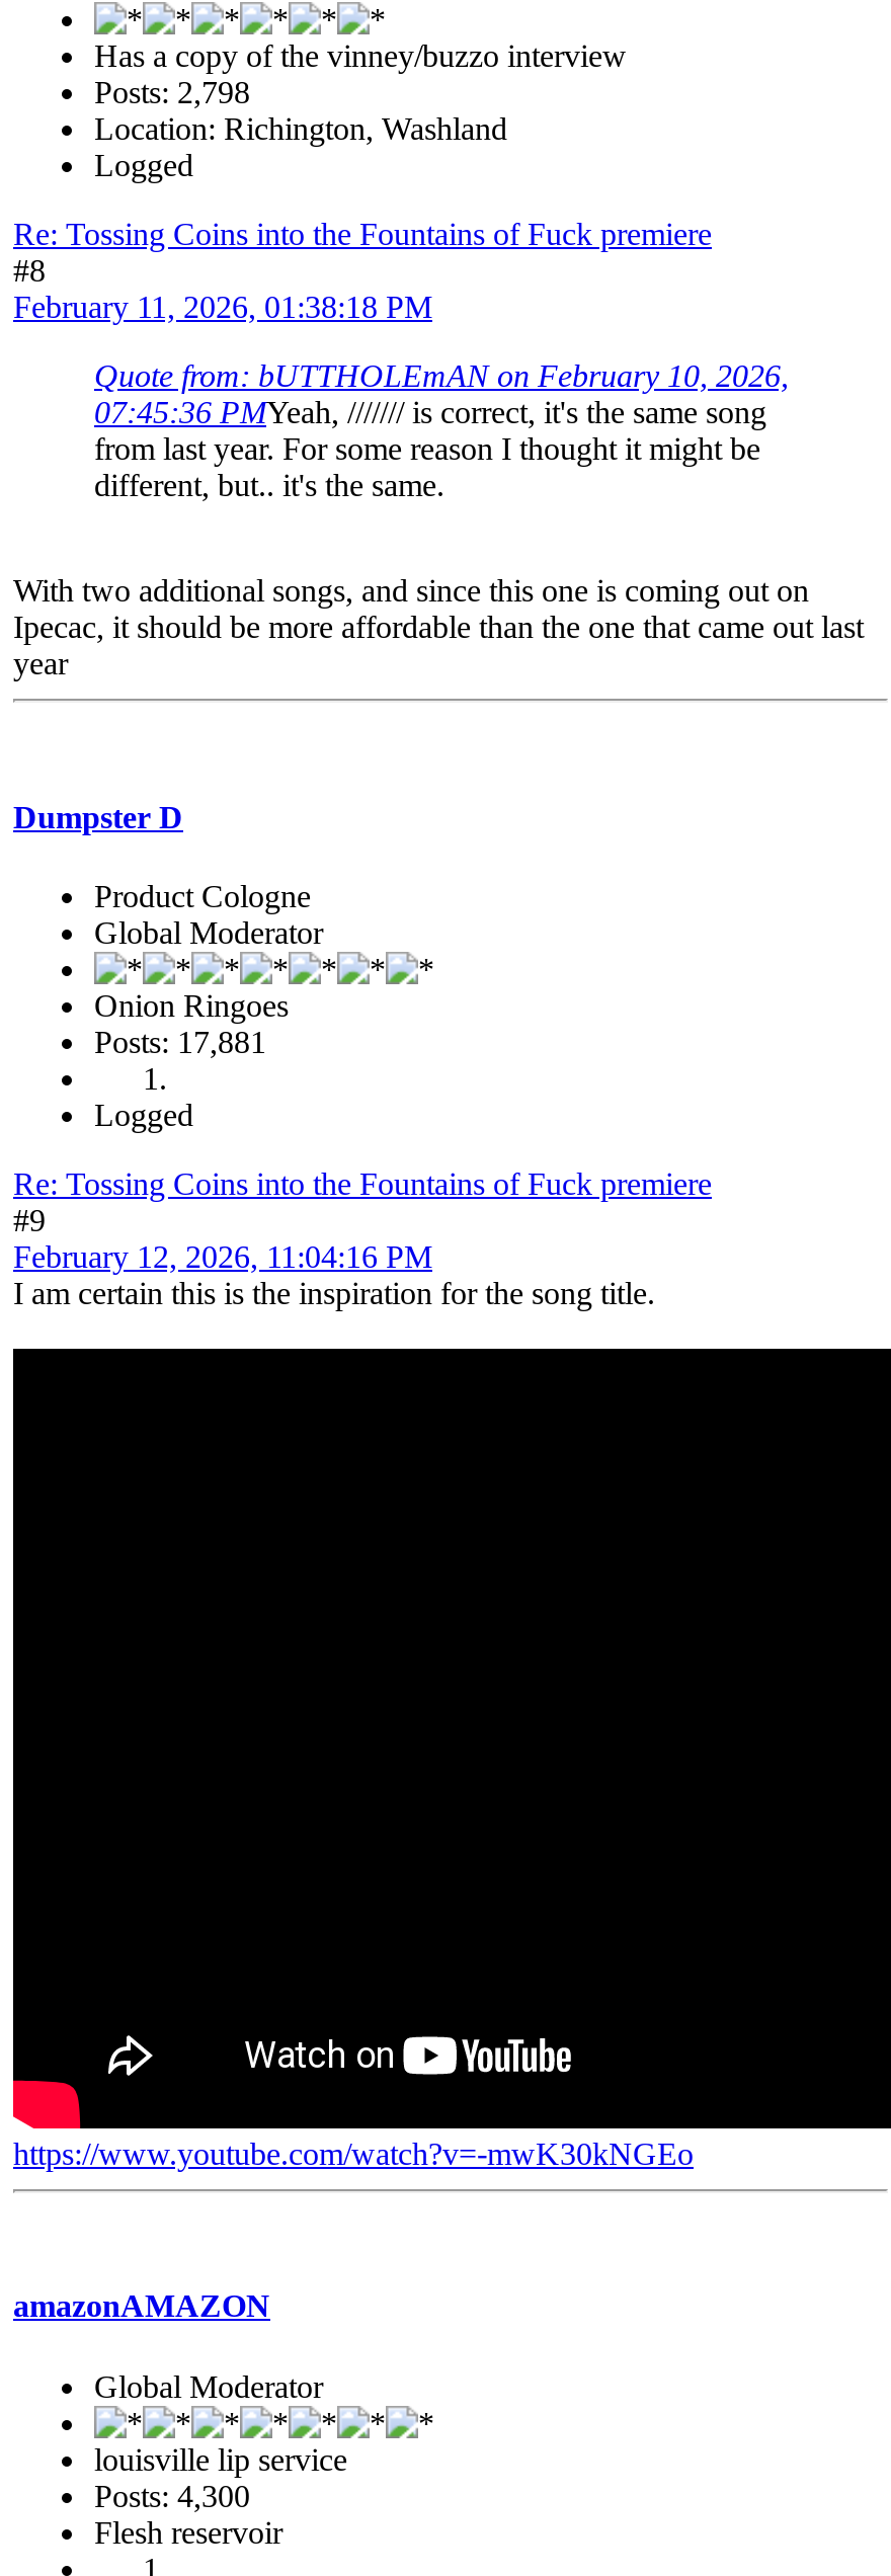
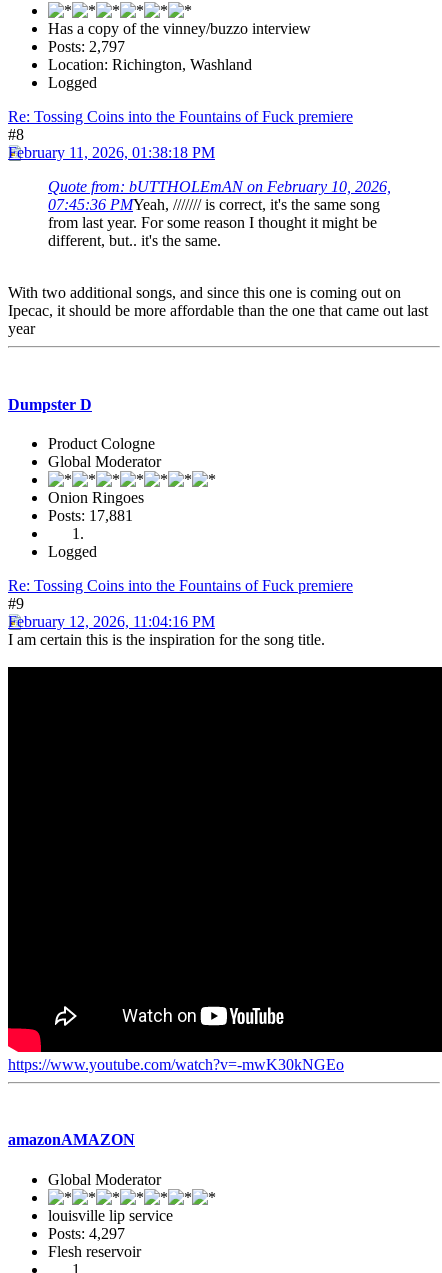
- Posts: 2,798
+ Posts: 2,797

- Posts: 4,300
+ Posts: 4,297
